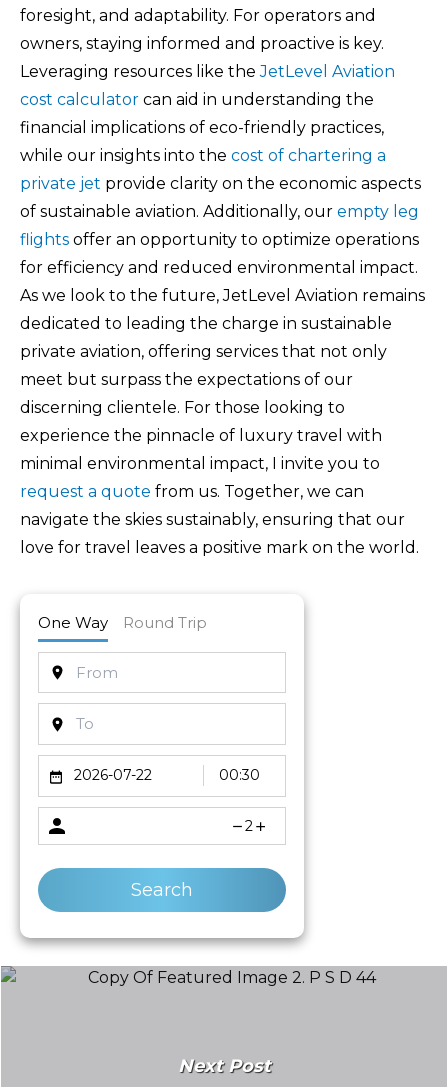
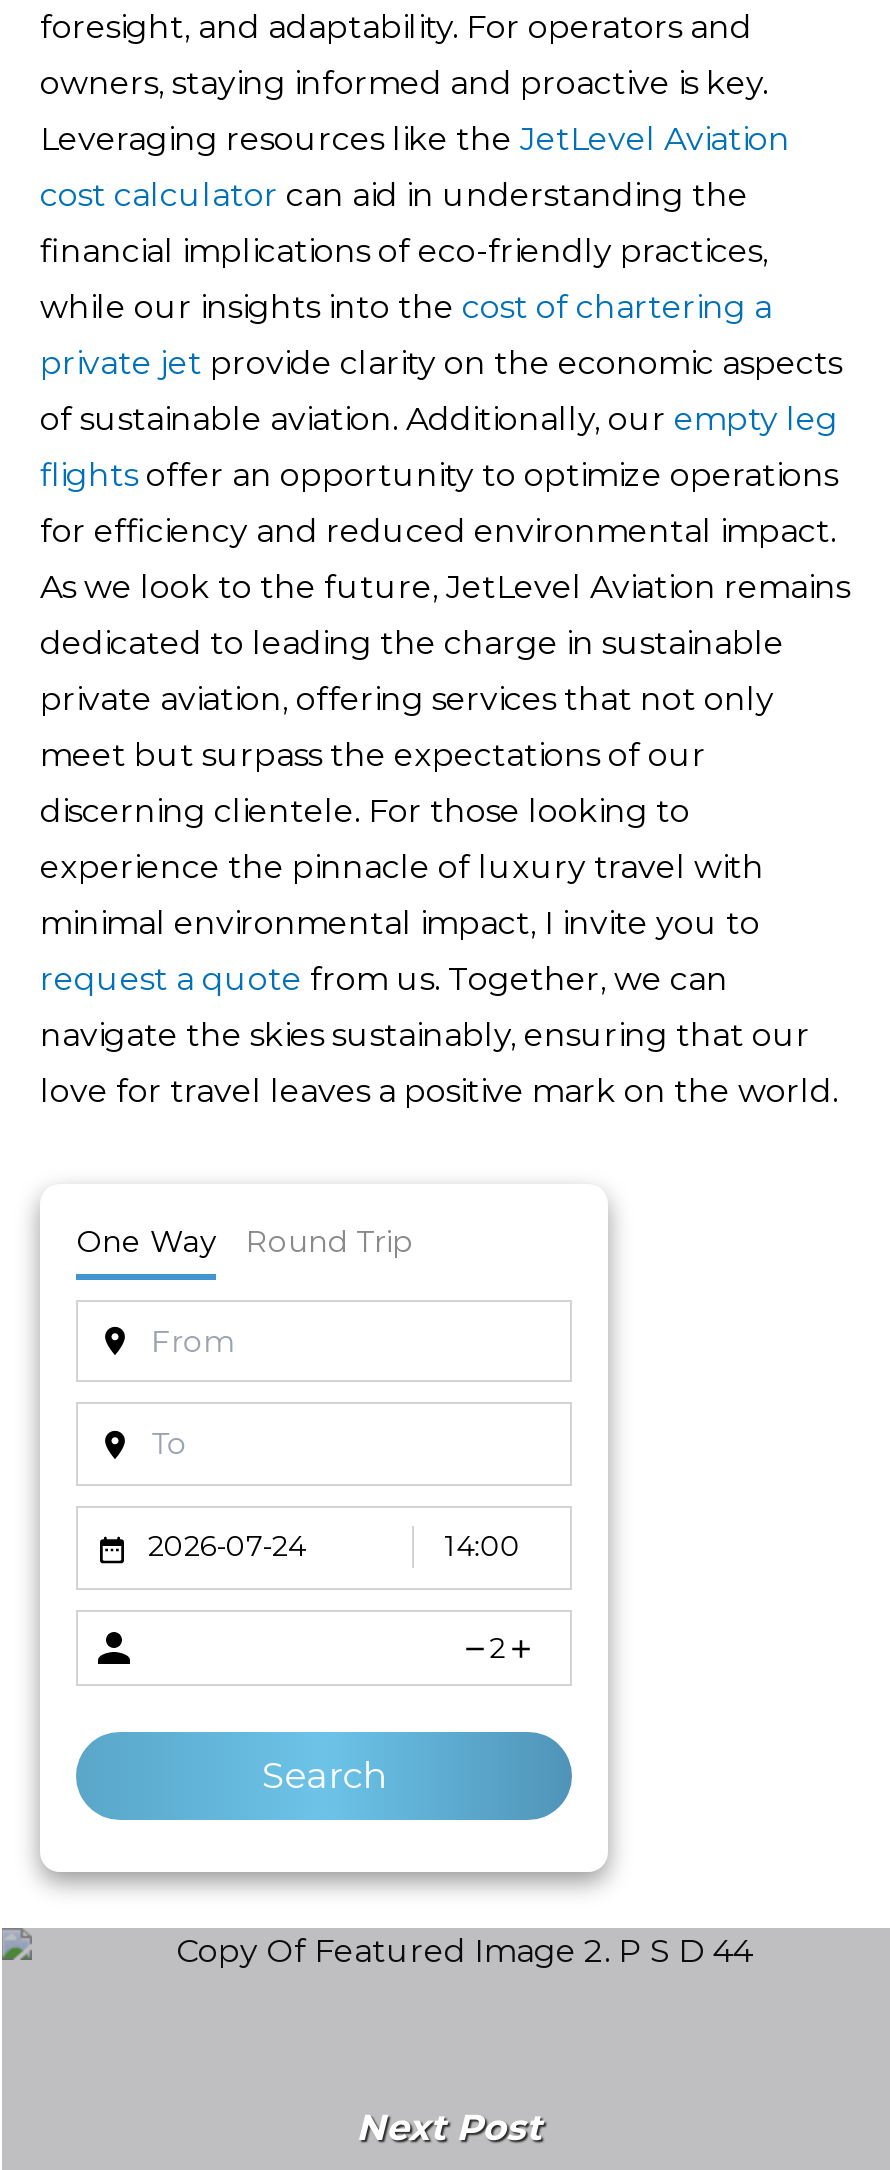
- 2026-07-22
+ 2026-07-24

- 00:30
+ 14:00
